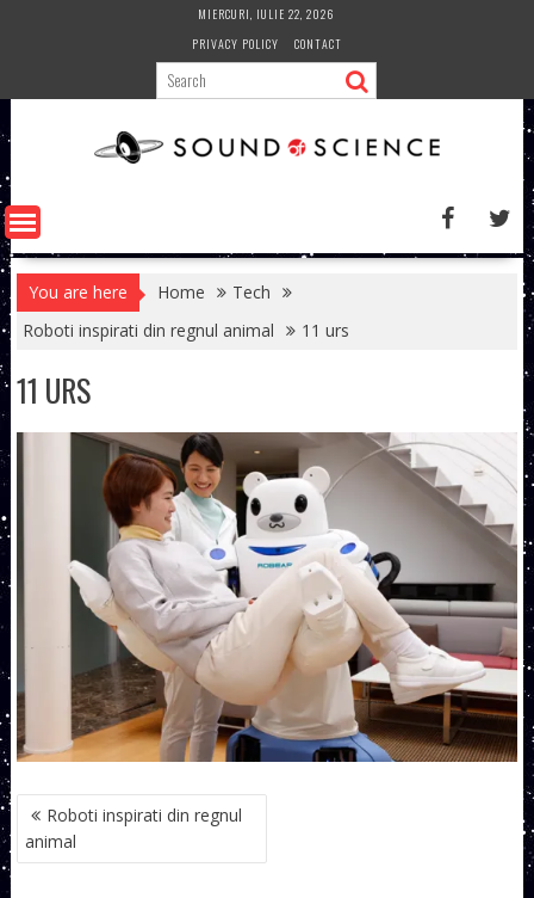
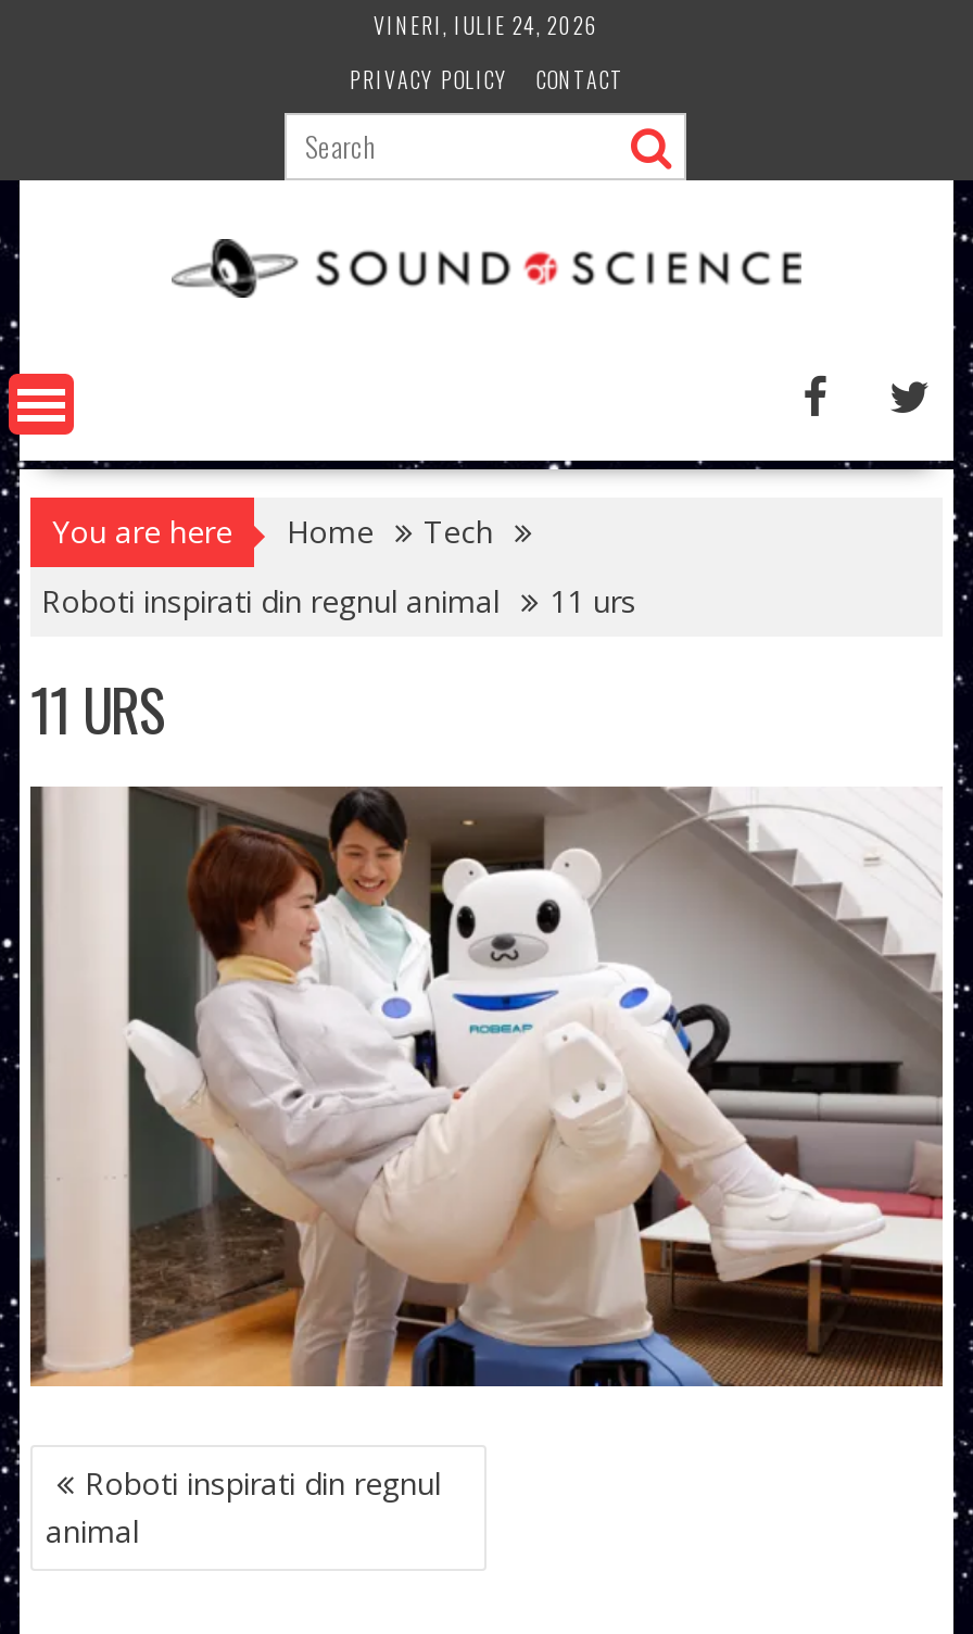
- MIERCURI, IULIE 22, 2026
+ VINERI, IULIE 24, 2026
